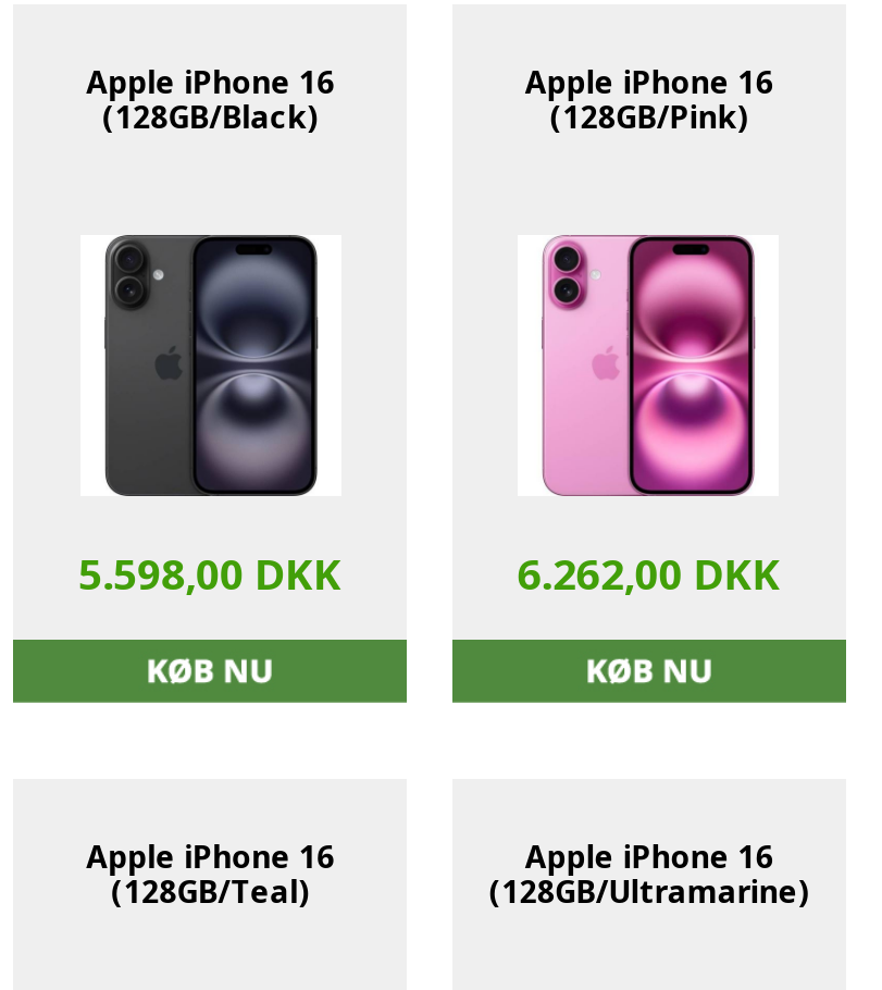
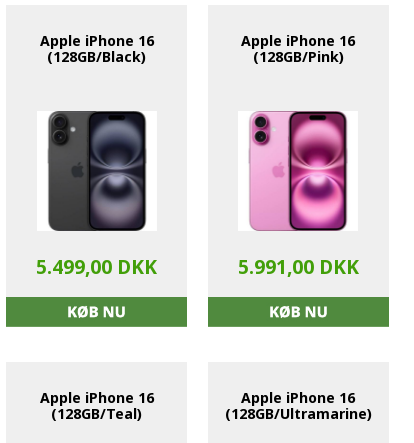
- 5.598,00 DKK
+ 5.499,00 DKK

- 6.262,00 DKK
+ 5.991,00 DKK
